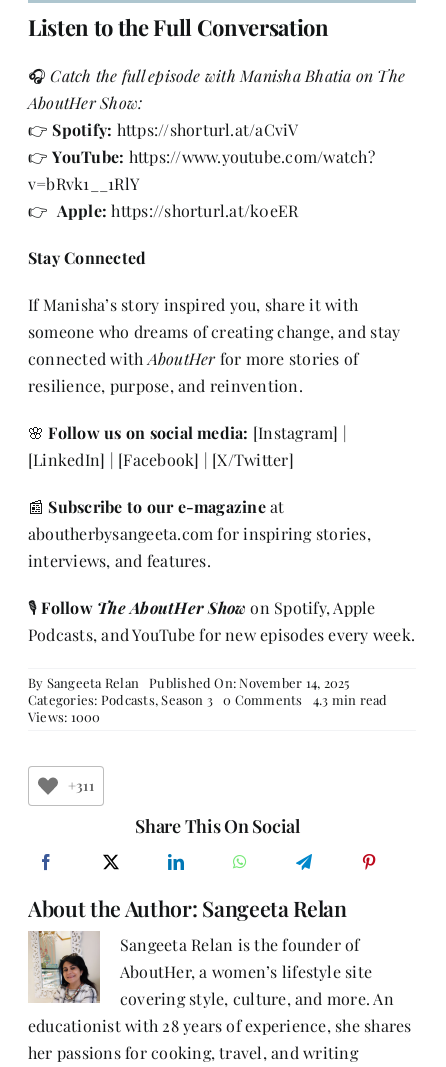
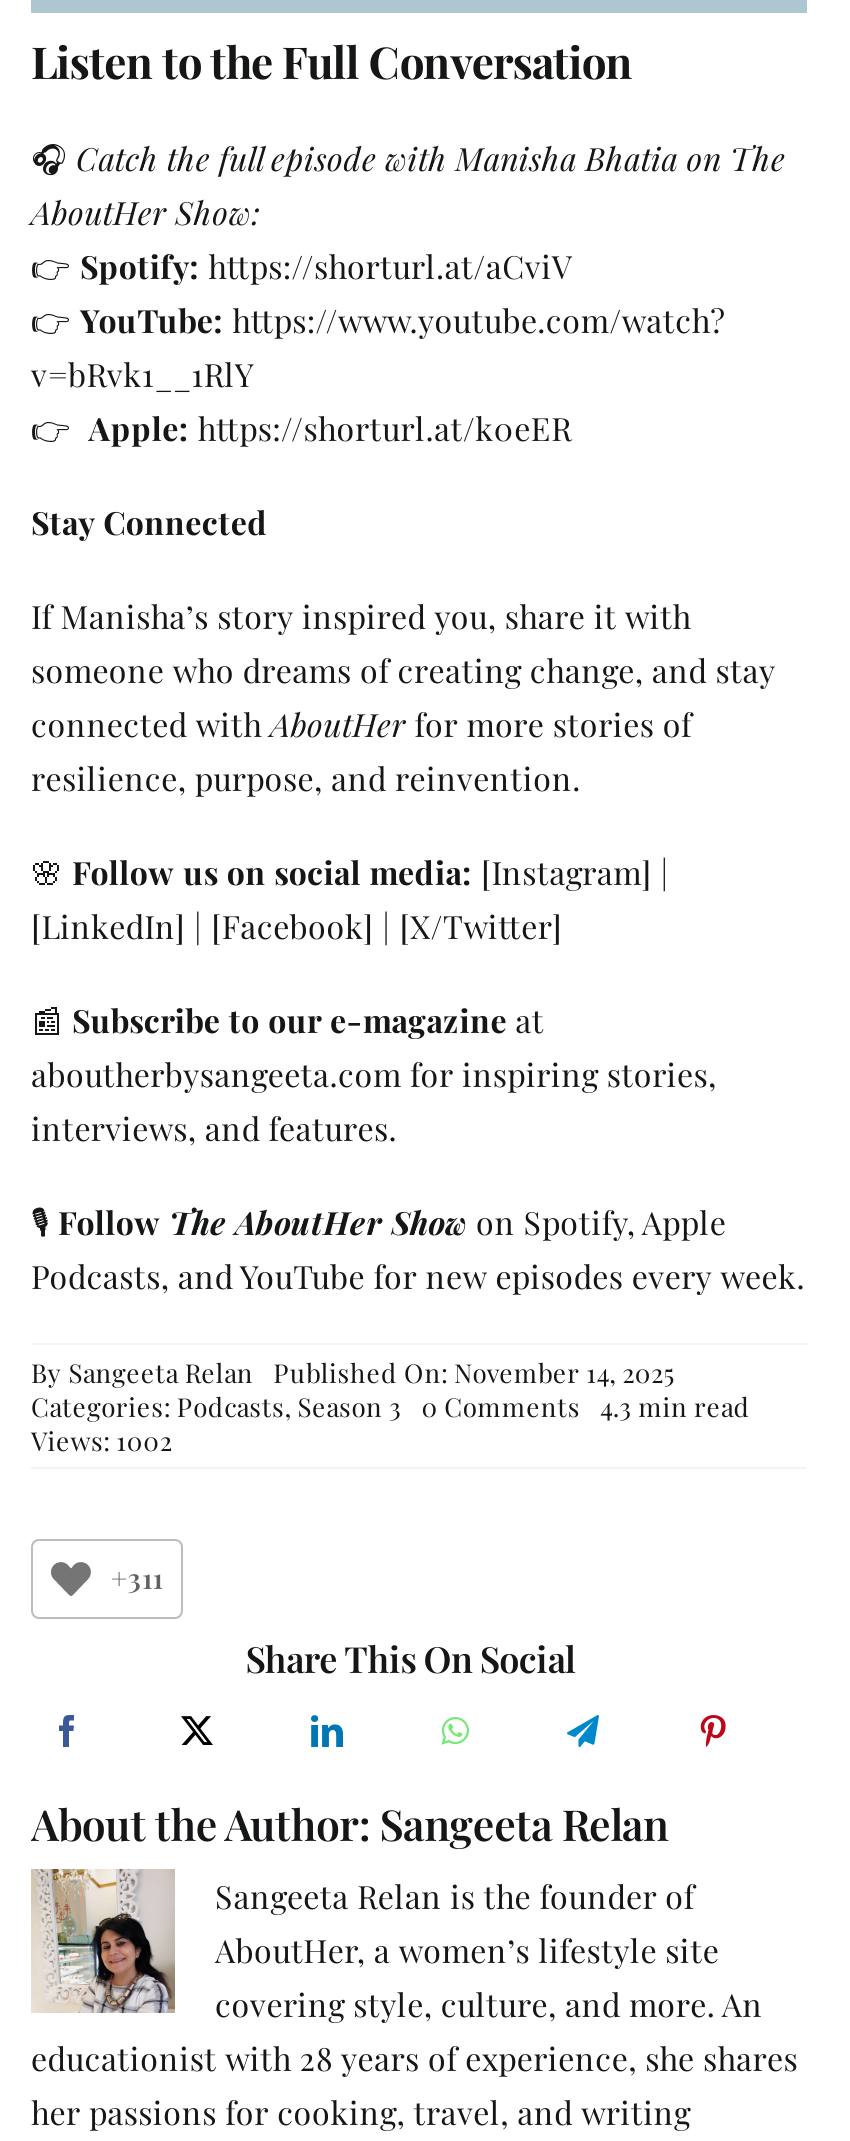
- Views: 1000
+ Views: 1002
